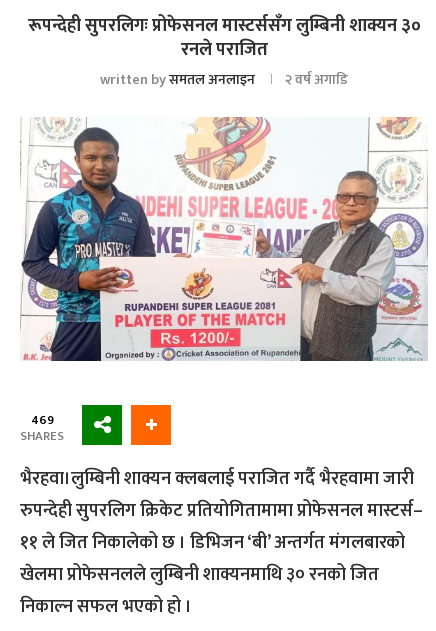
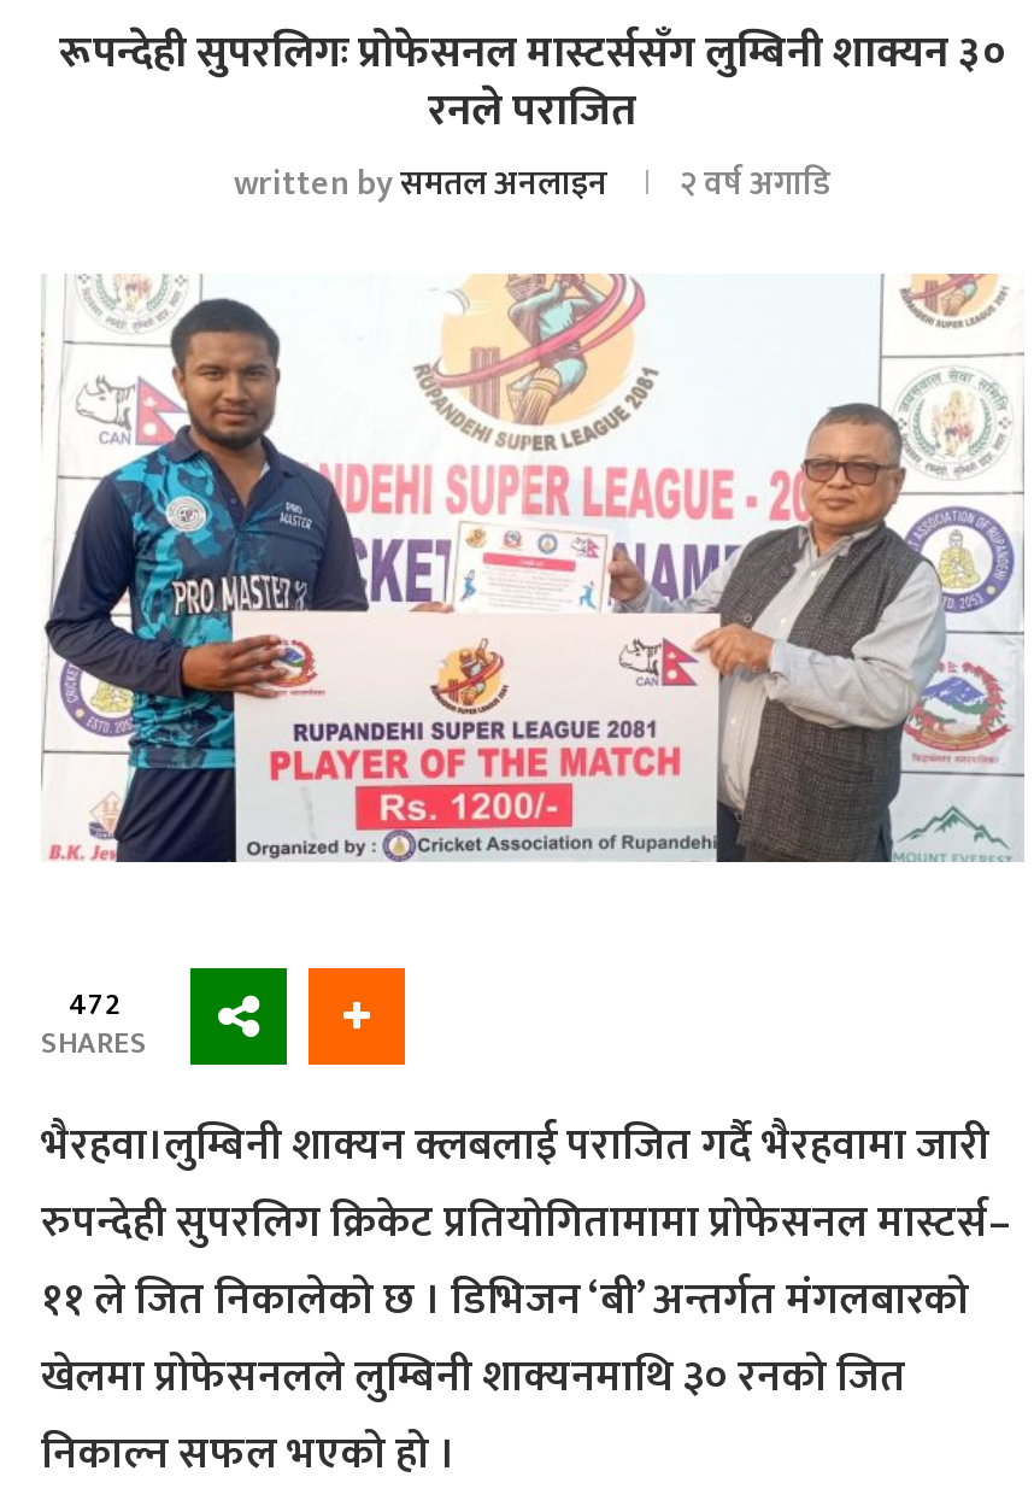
- 469
+ 472
